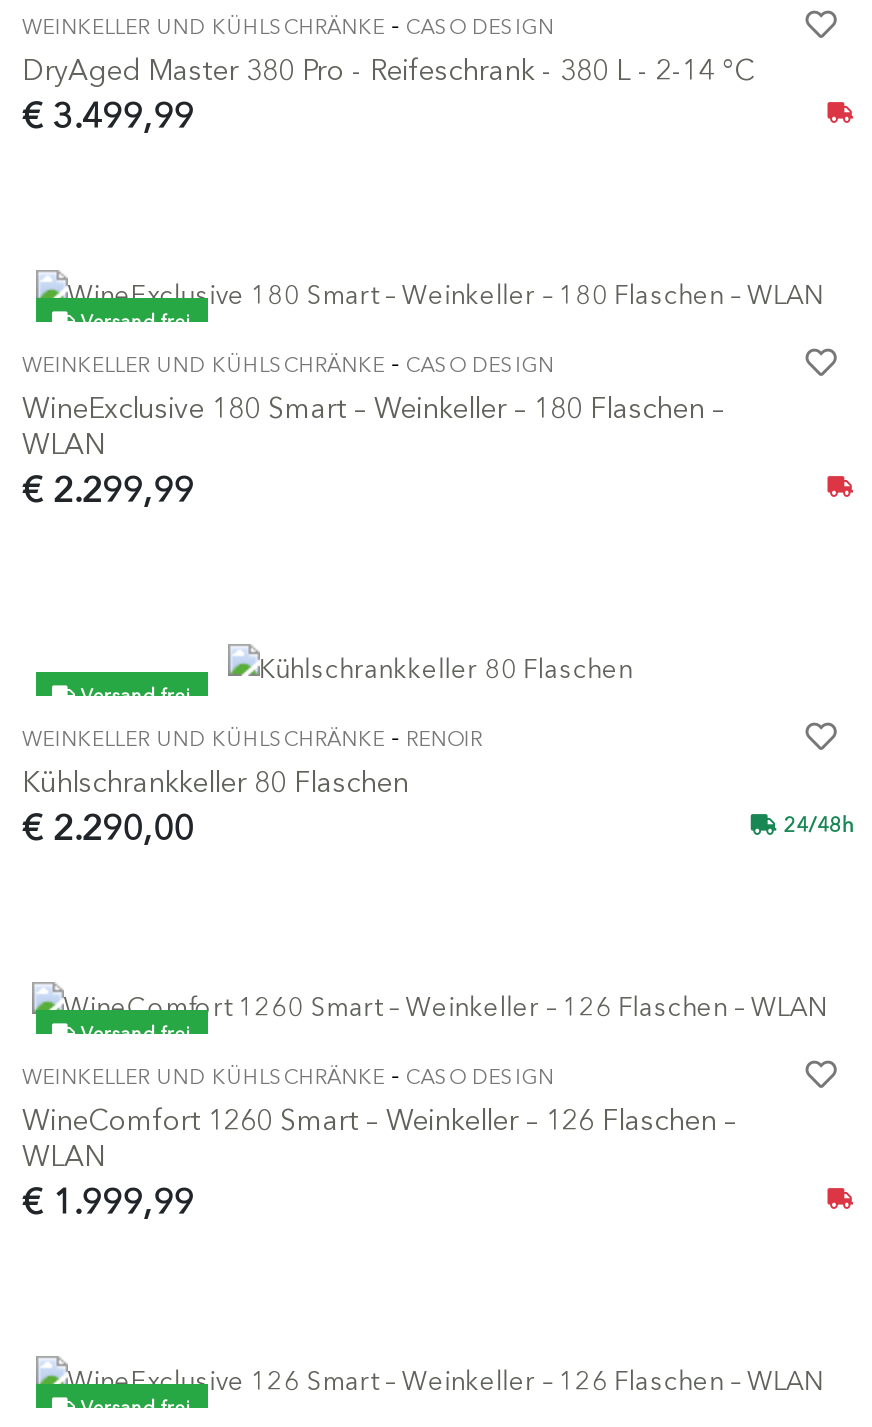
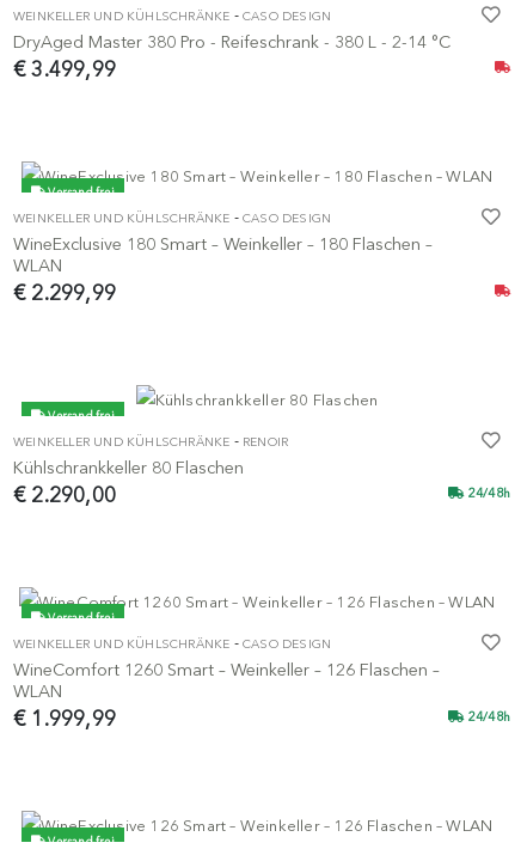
+ 24/48h
